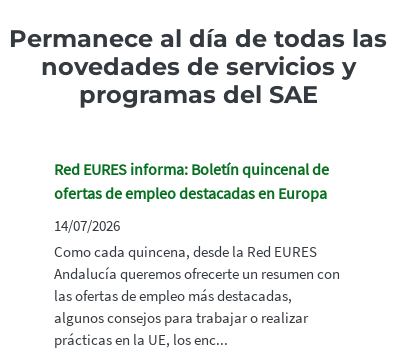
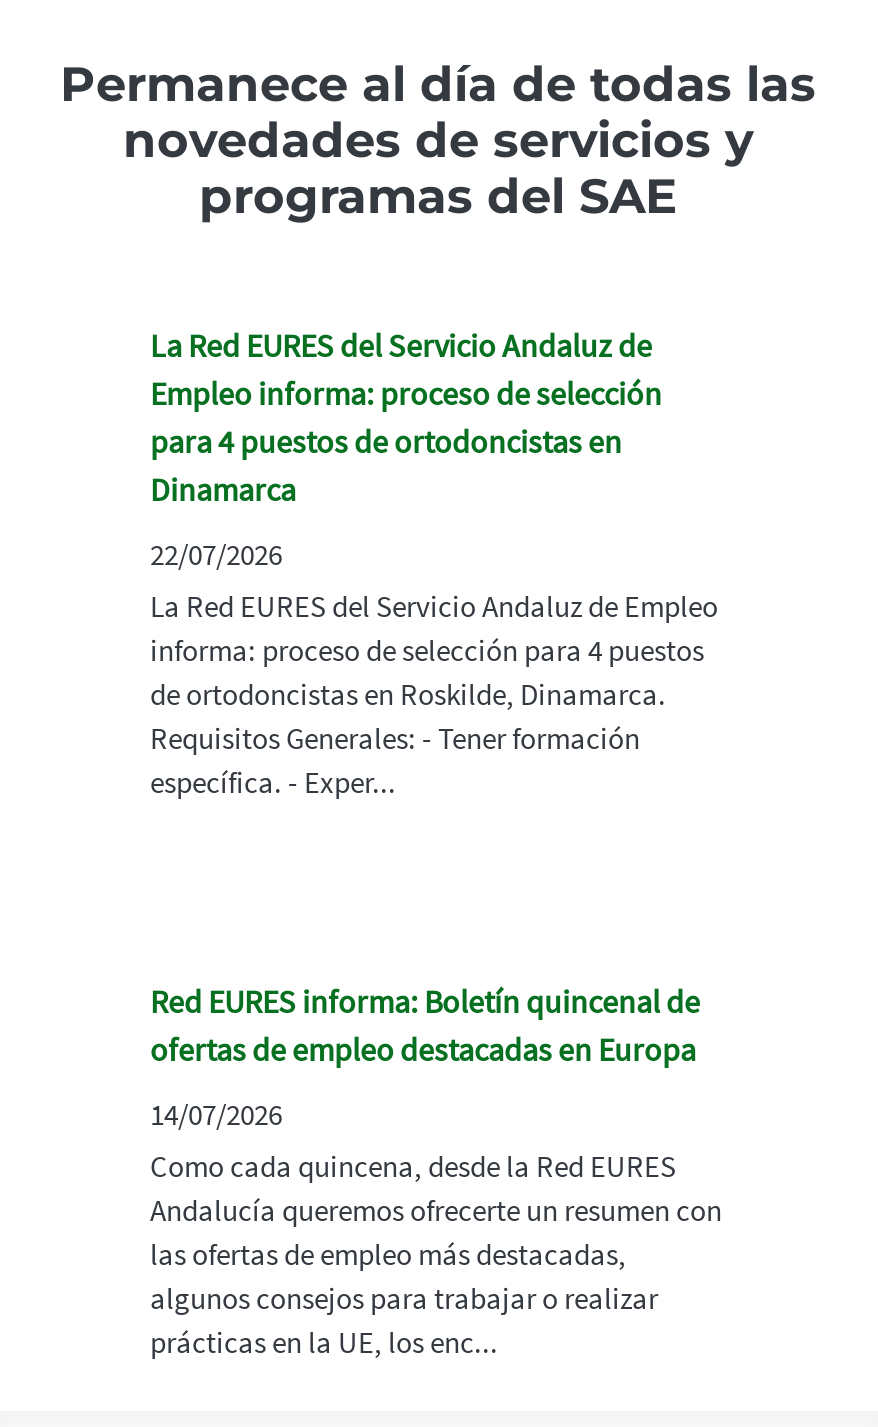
+ La Red EURES del Servicio Andaluz de
+ Empleo informa: proceso de selección
+ para 4 puestos de ortodoncistas en
+ Dinamarca
+ 22/07/2026
+ La Red EURES del Servicio Andaluz de Empleo
+ informa: proceso de selección para 4 puestos
+ de ortodoncistas en Roskilde, Dinamarca.
+ Requisitos Generales: - Tener formación
+ específica. - Exper...
